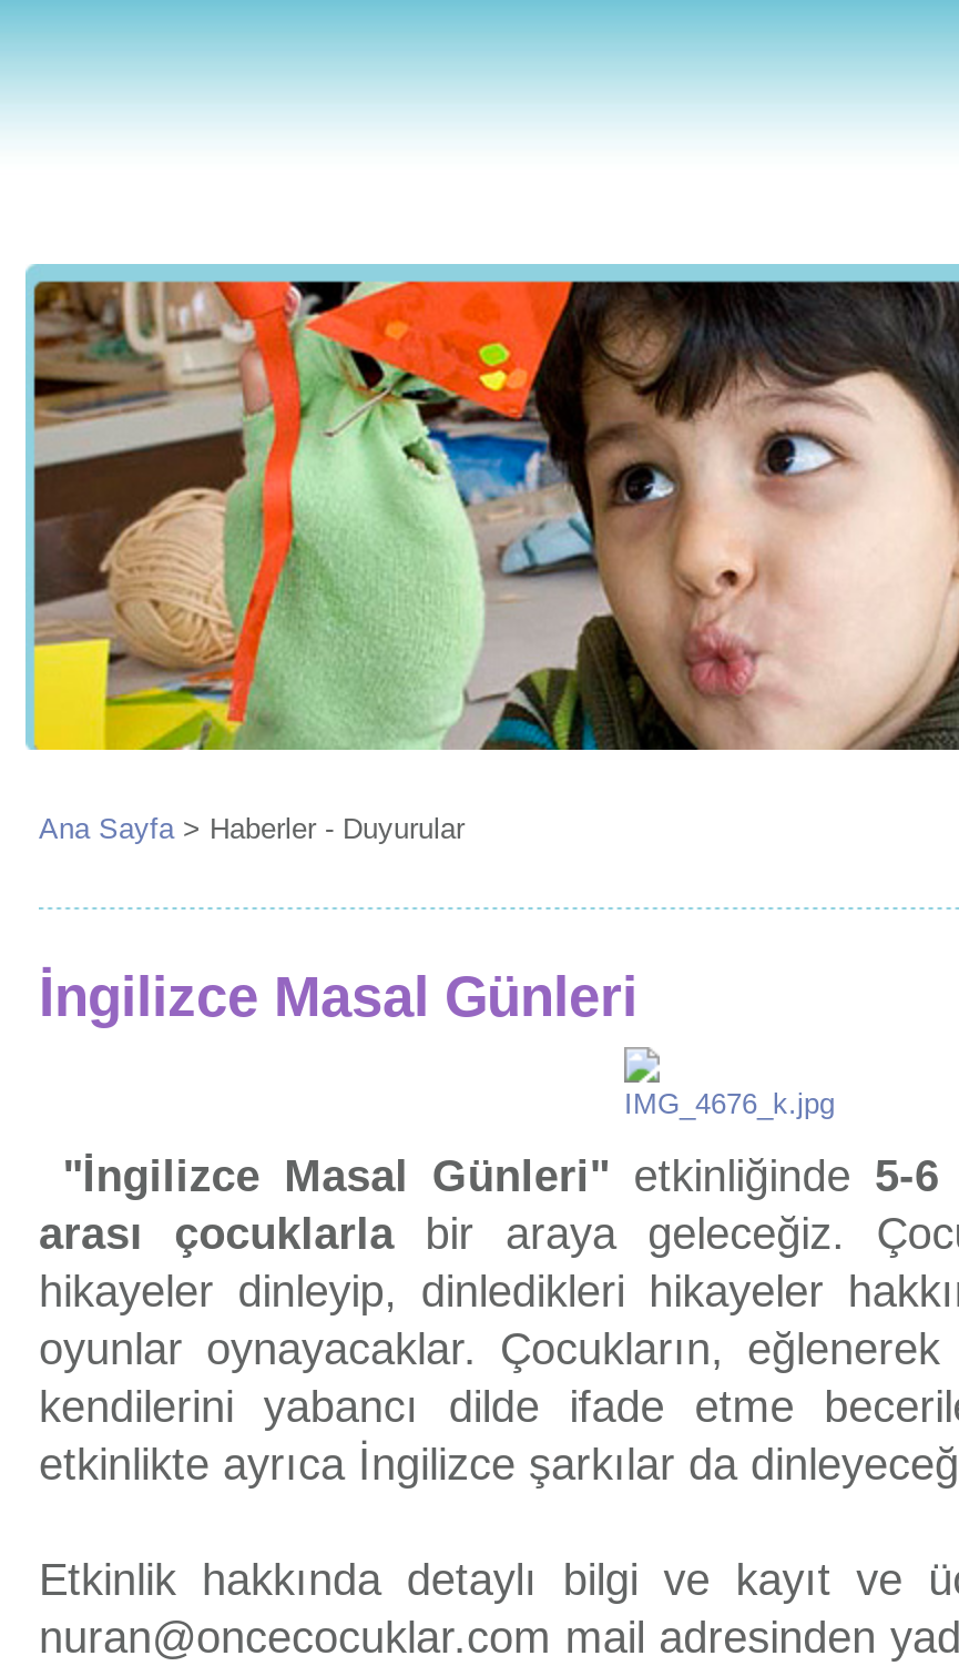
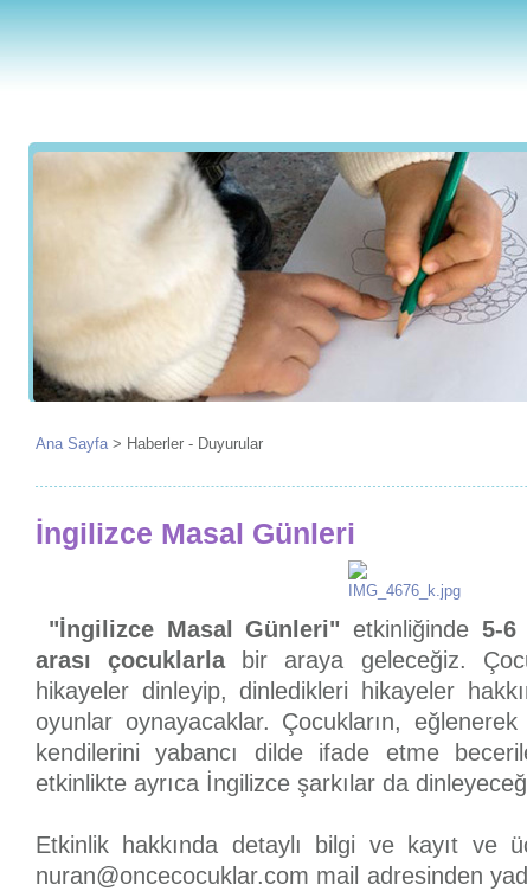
- [image]
+ [image]
